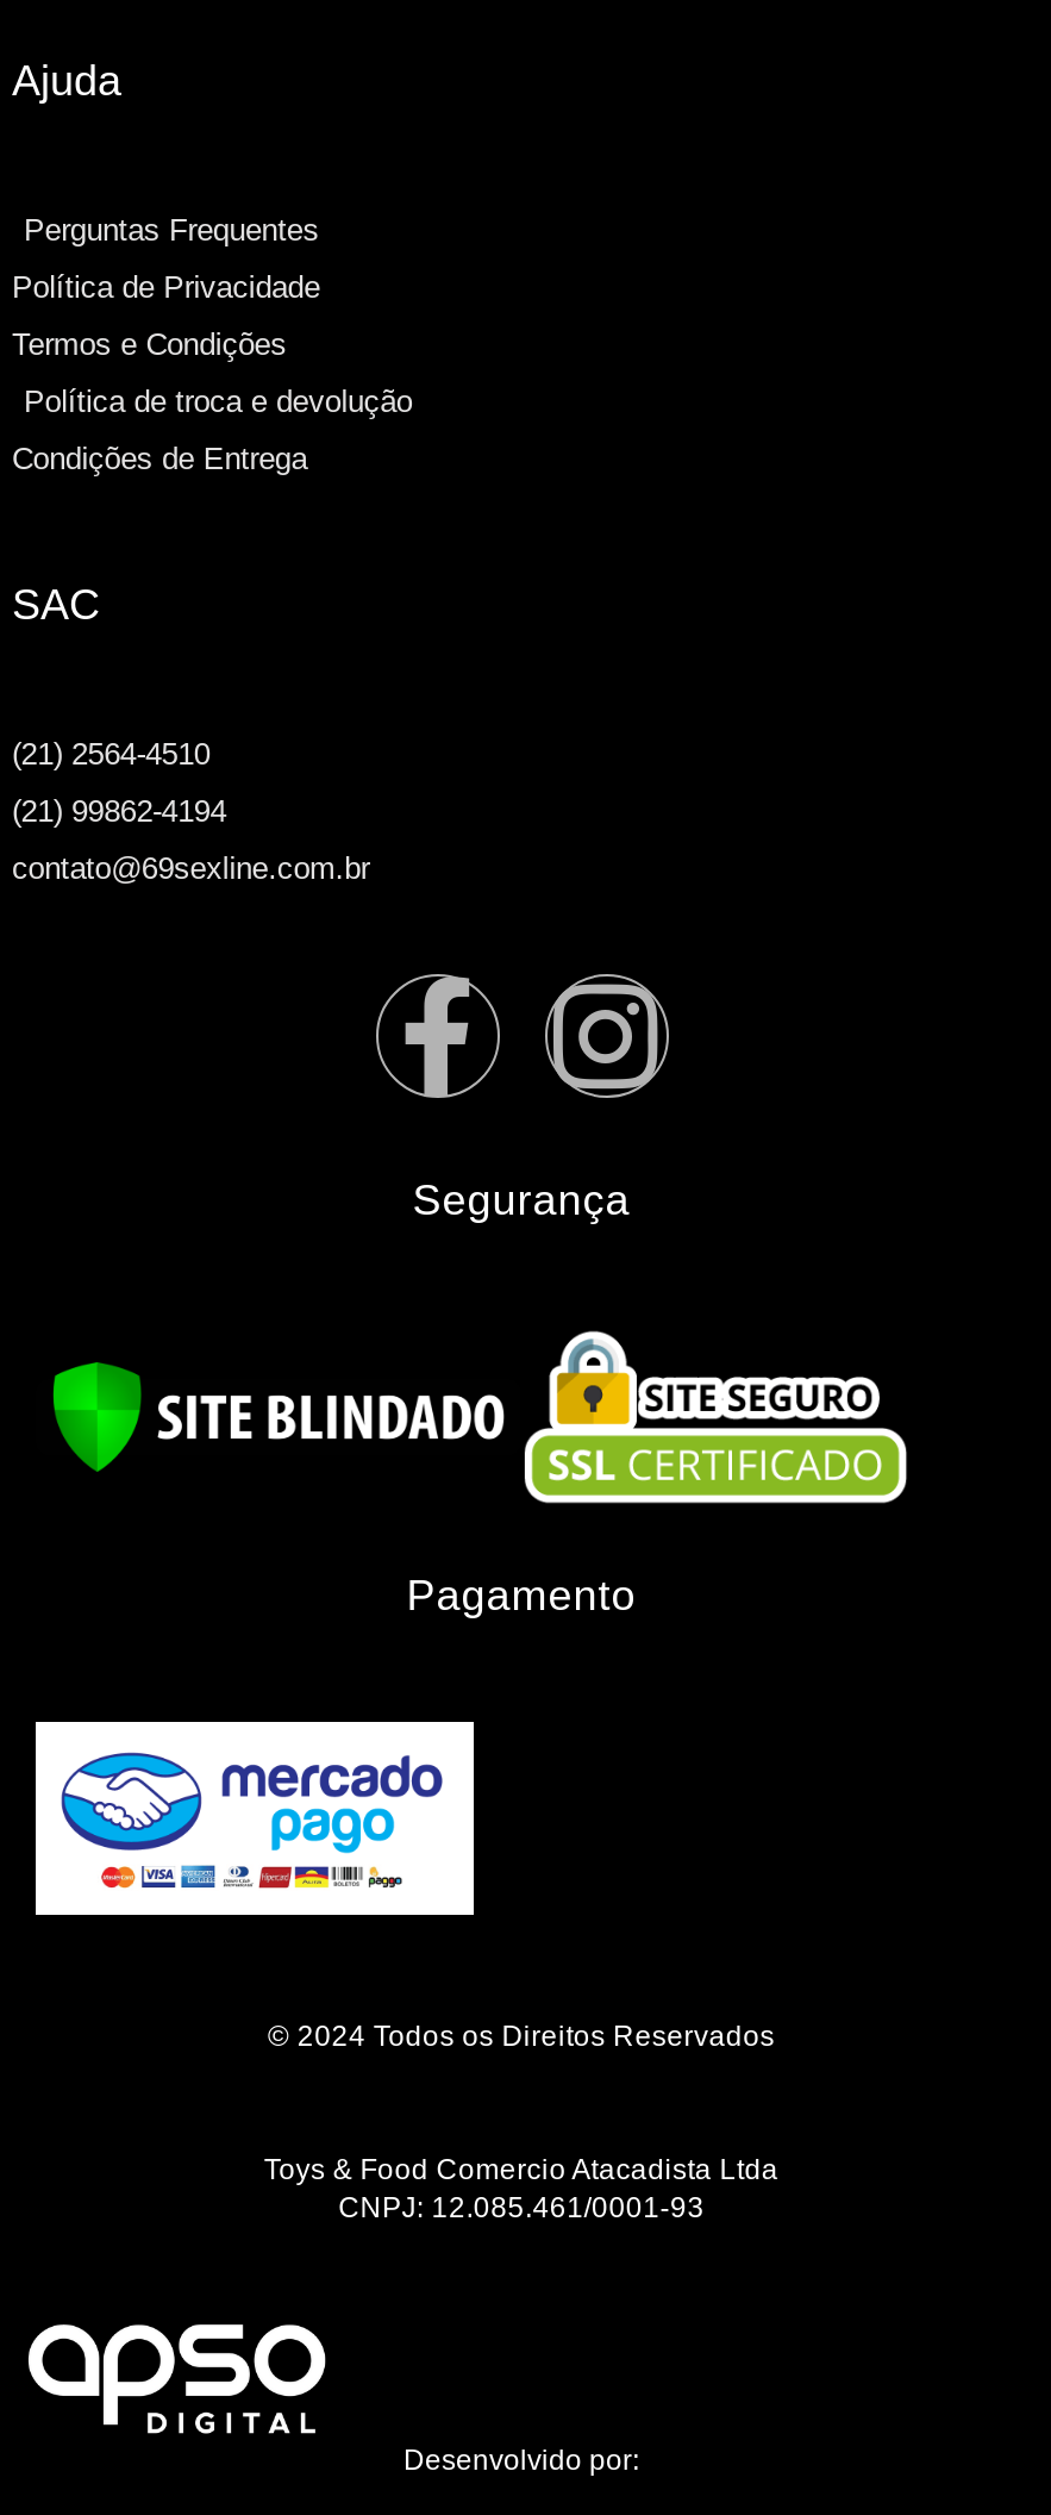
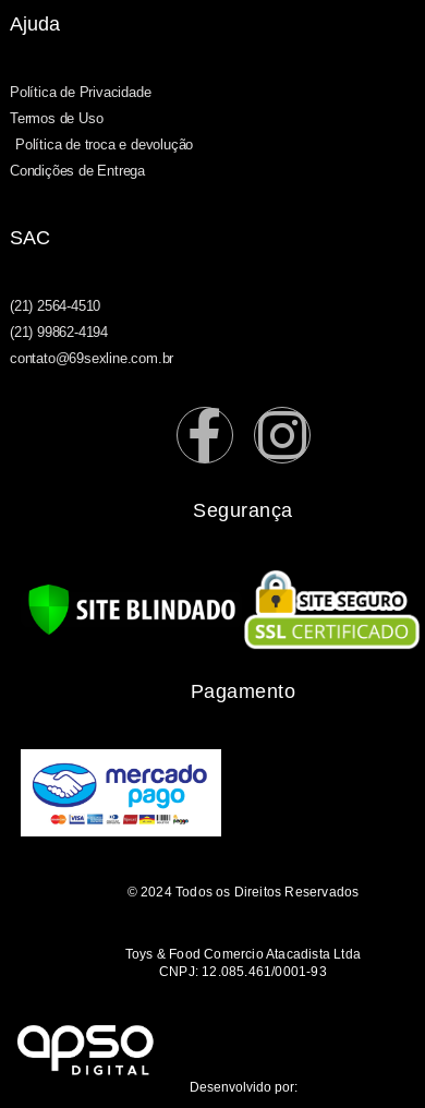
- Perguntas Frequentes

- Termos e Condições
+ Termos de Uso
